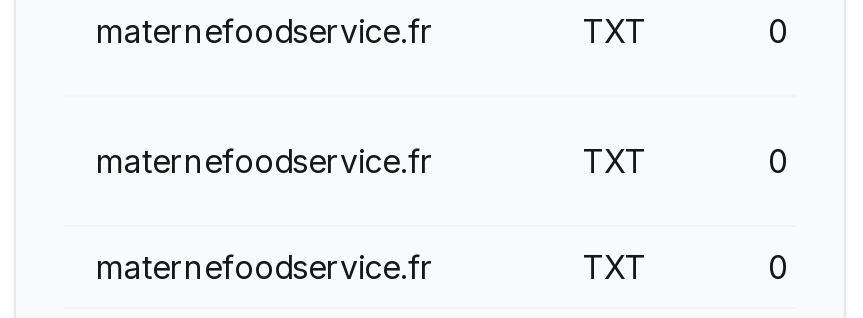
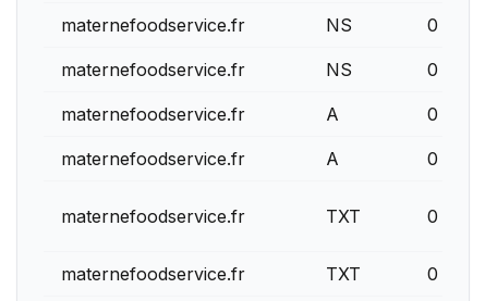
- TXT
+ NS
+ 0
+ maternefoodservice.fr
+ NS
+ 0
+ maternefoodservice.fr
+ A
+ 0
+ maternefoodservice.fr
+ A
